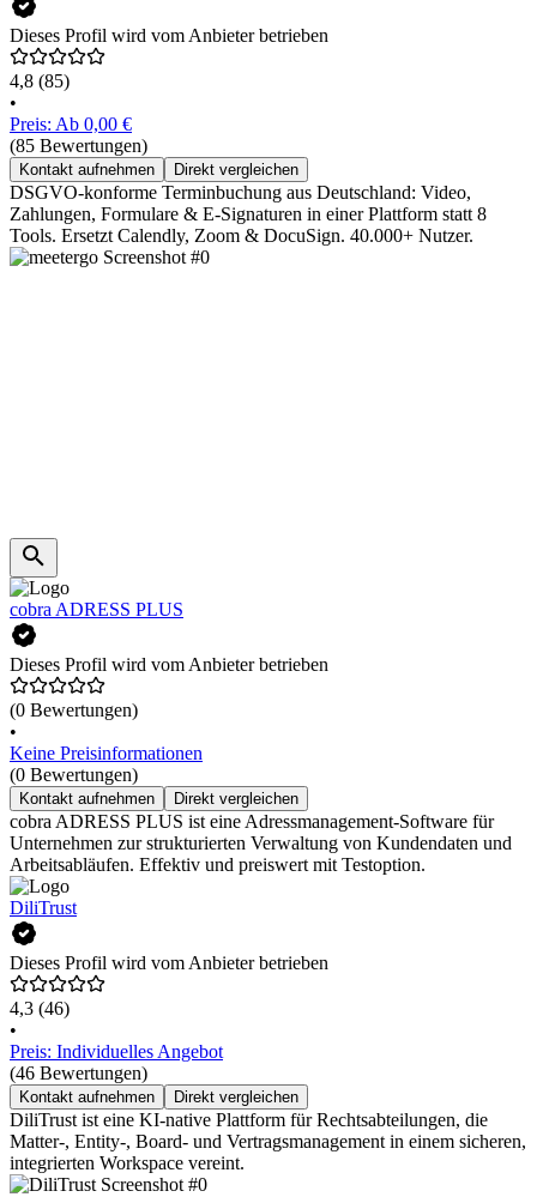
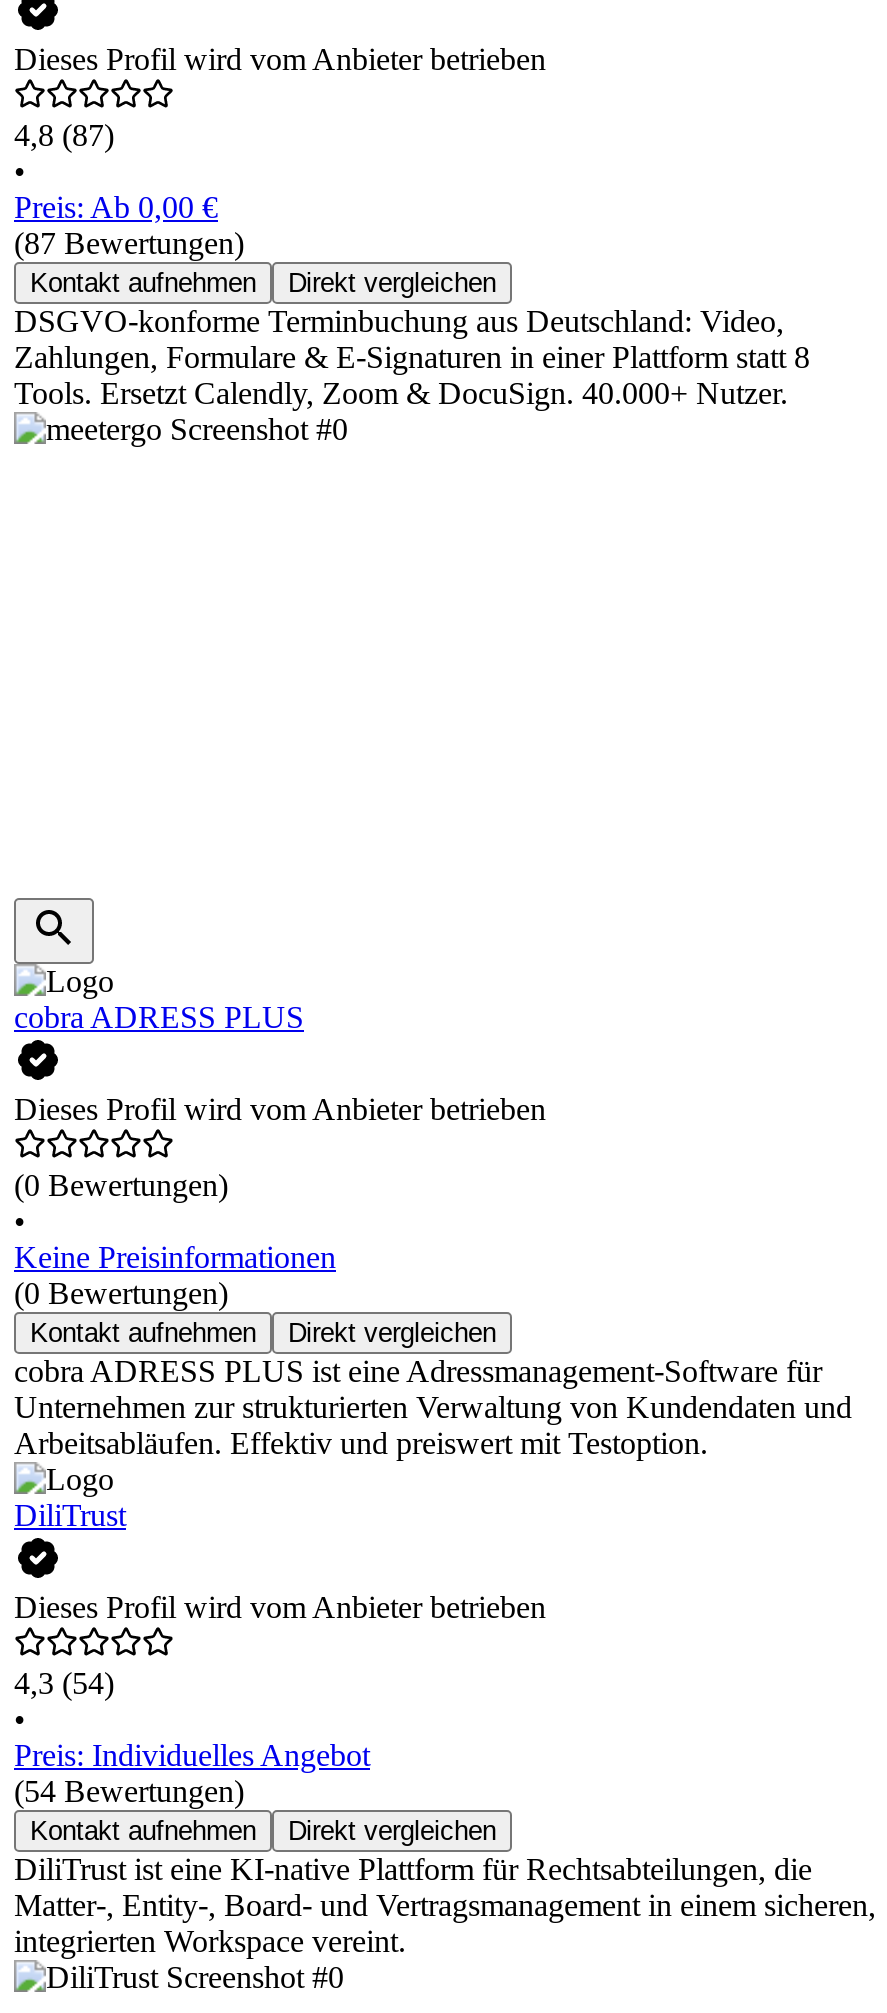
- 4,8 (85)
+ 4,8 (87)

- (85 Bewertungen)
+ (87 Bewertungen)

- 4,3 (46)
+ 4,3 (54)

- (46 Bewertungen)
+ (54 Bewertungen)
